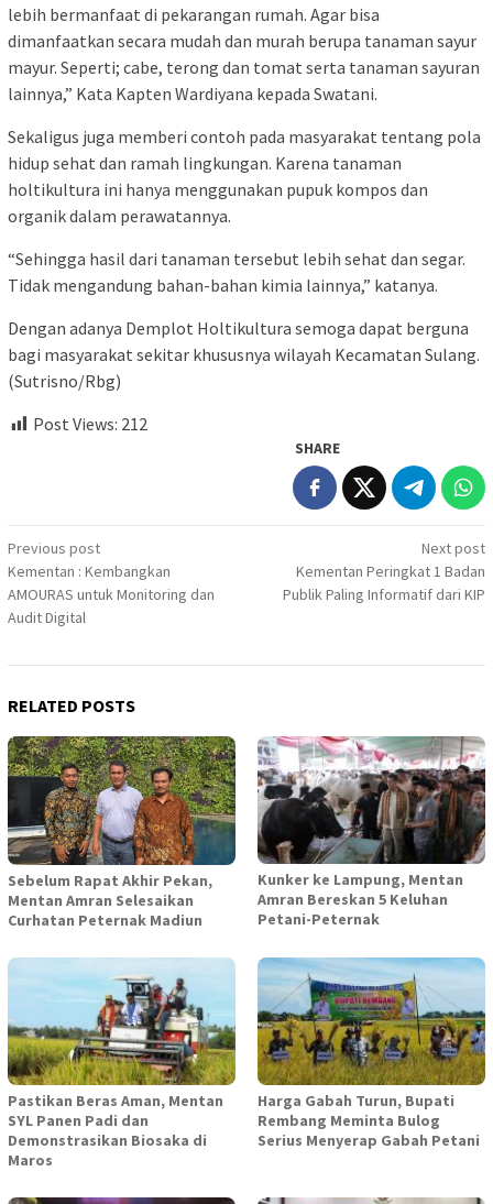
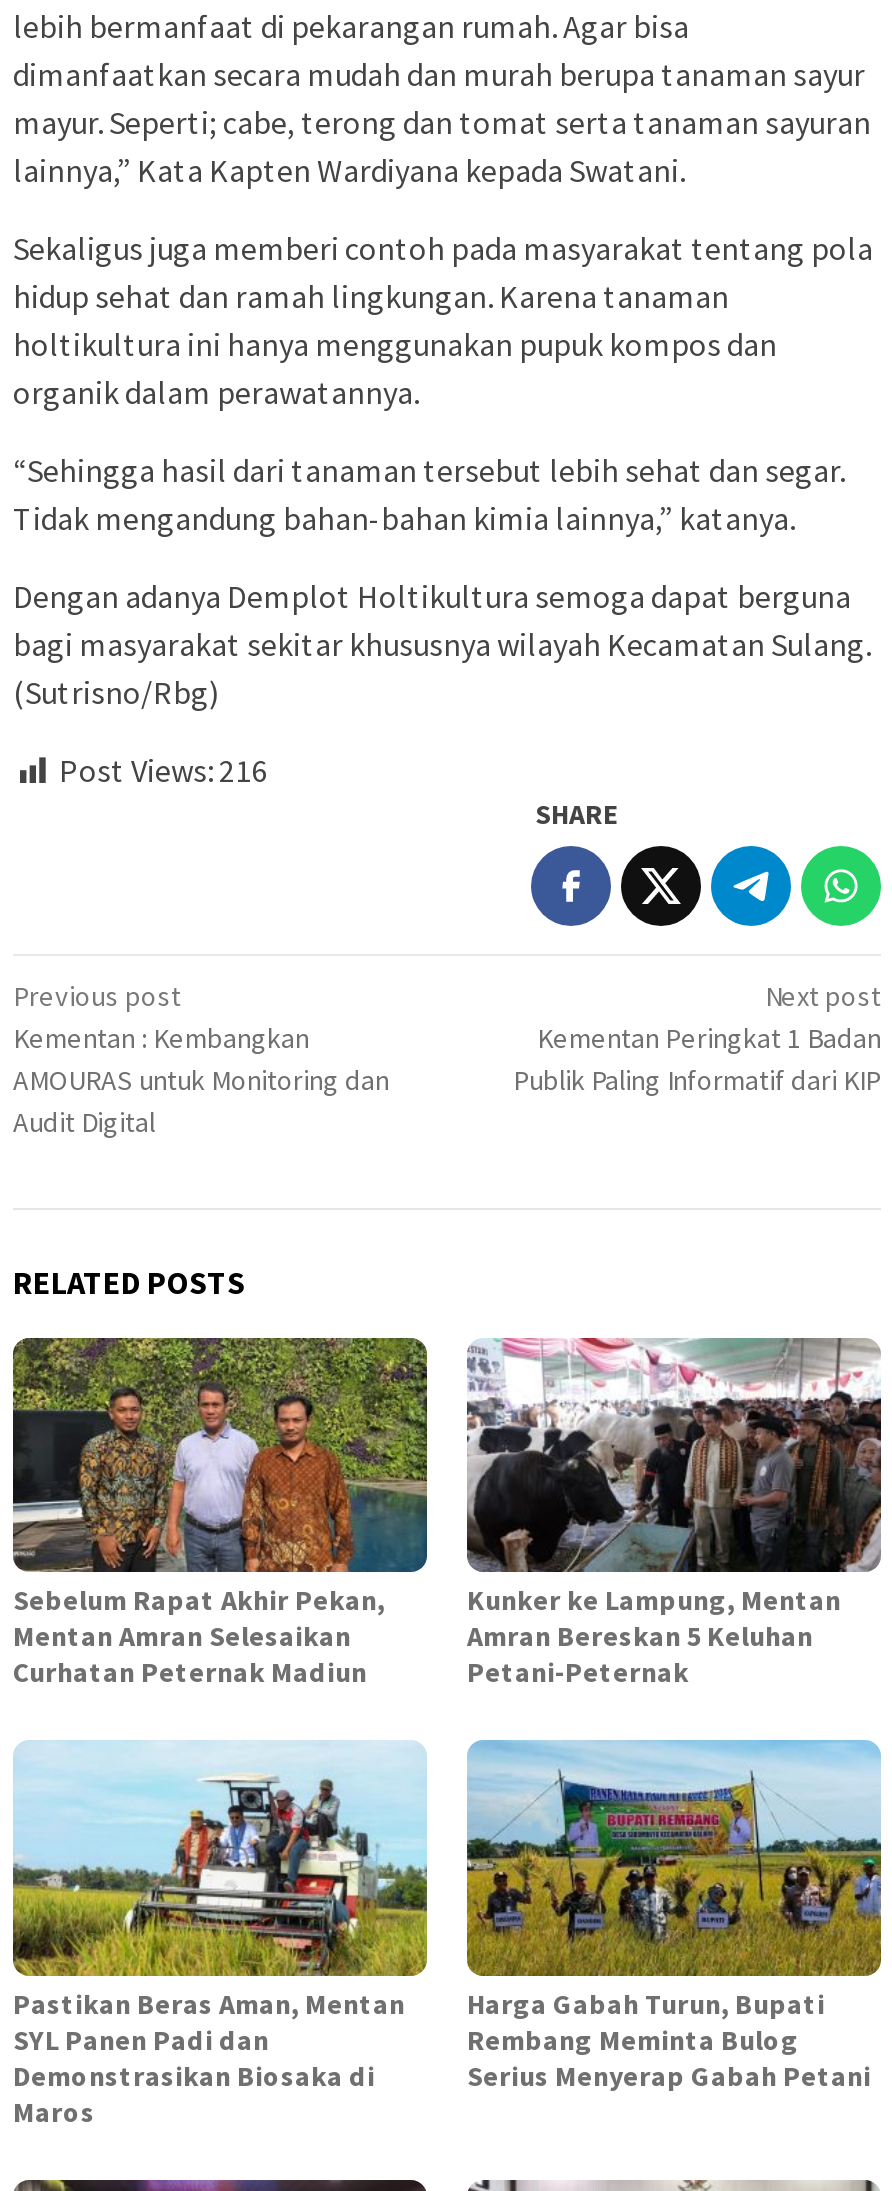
- Post Views: 212
+ Post Views: 216
